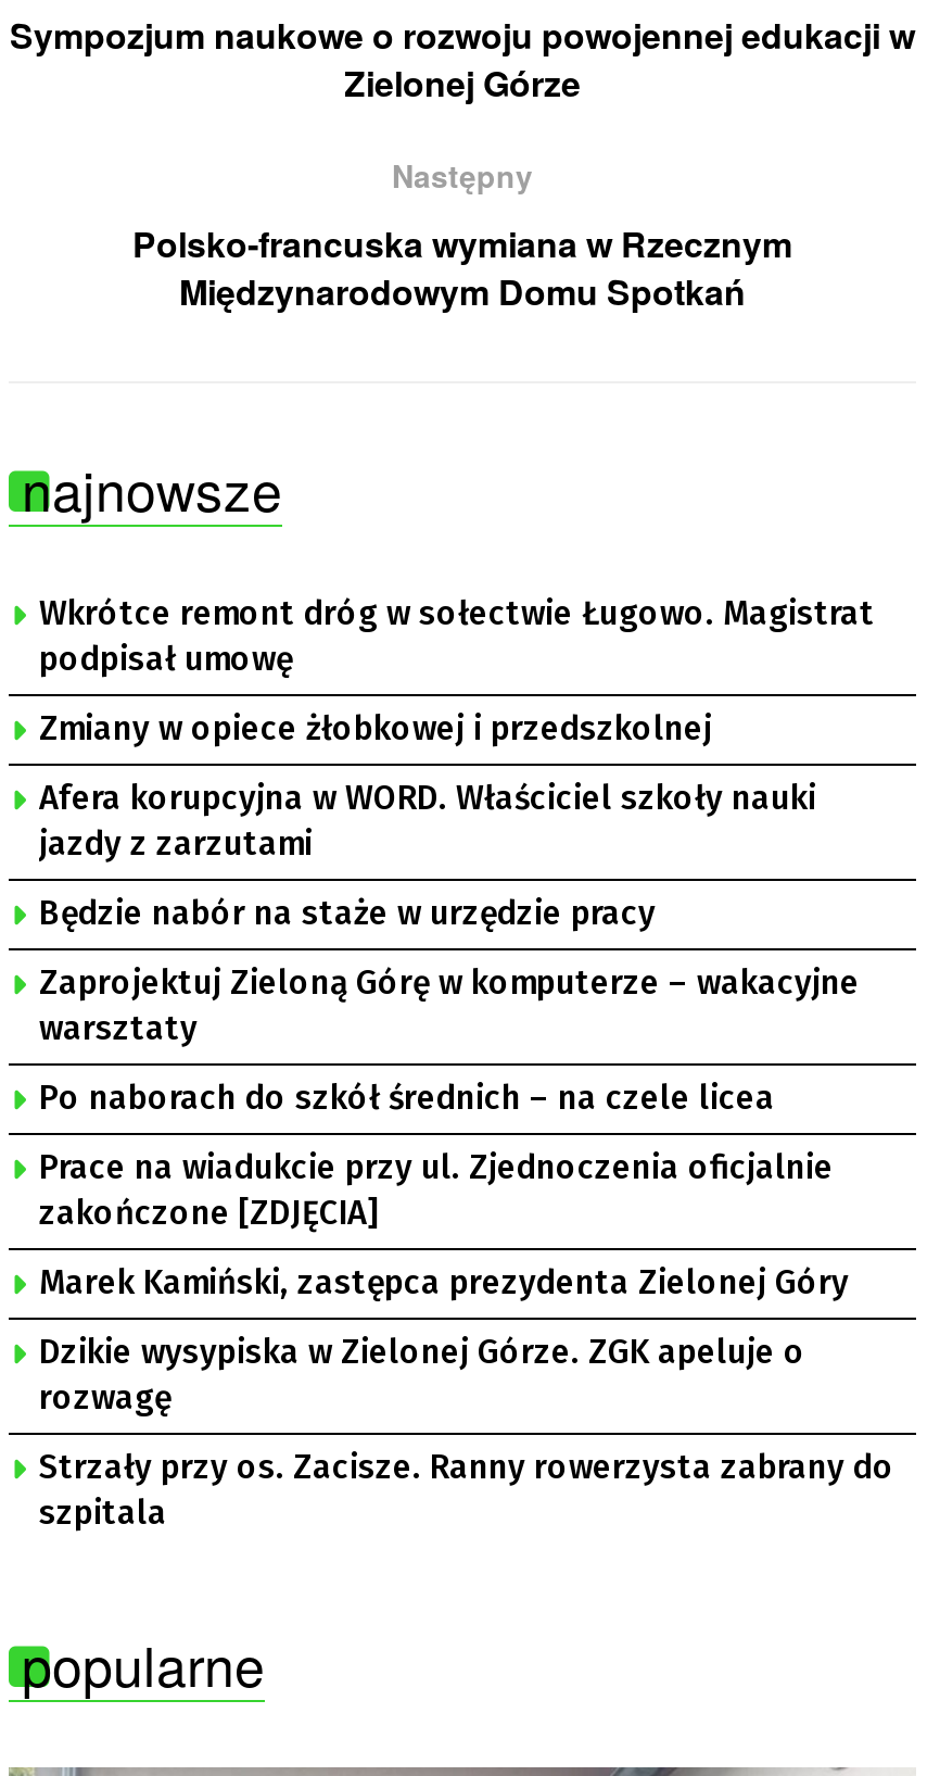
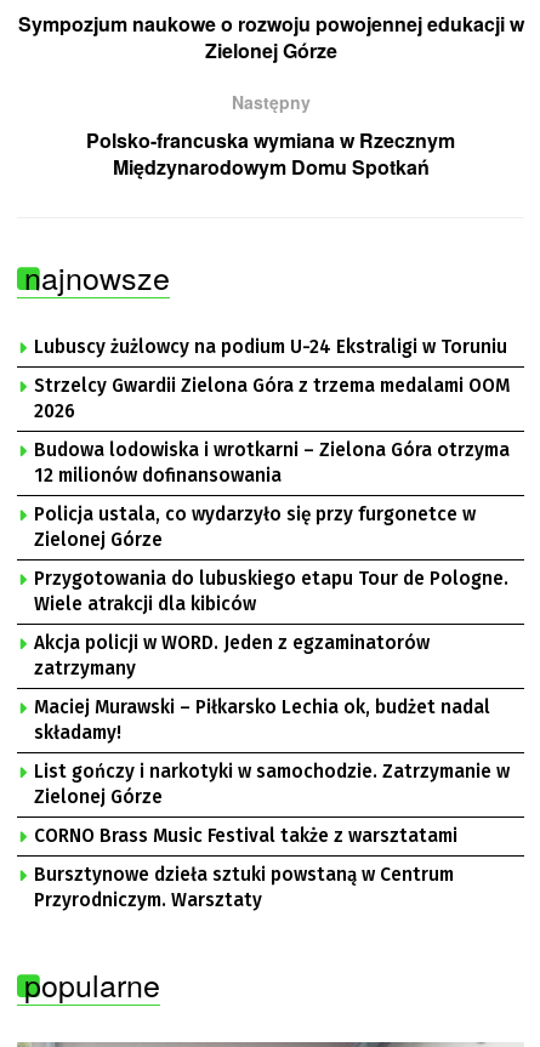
- Wkrótce remont dróg w sołectwie Ługowo. Magistrat
- podpisał umowę
+ Lubuscy żużlowcy na podium U-24 Ekstraligi w Toruniu

- Zmiany w opiece żłobkowej i przedszkolnej
+ Strzelcy Gwardii Zielona Góra z trzema medalami OOM
+ 2026

- Afera korupcyjna w WORD. Właściciel szkoły nauki
- jazdy z zarzutami
+ Budowa lodowiska i wrotkarni – Zielona Góra otrzyma
+ 12 milionów dofinansowania

- Będzie nabór na staże w urzędzie pracy
+ Policja ustala, co wydarzyło się przy furgonetce w
+ Zielonej Górze

- Zaprojektuj Zieloną Górę w komputerze – wakacyjne
- warsztaty
+ Przygotowania do lubuskiego etapu Tour de Pologne.
+ Wiele atrakcji dla kibiców

- Po naborach do szkół średnich – na czele licea
+ Akcja policji w WORD. Jeden z egzaminatorów
+ zatrzymany

- Prace na wiadukcie przy ul. Zjednoczenia oficjalnie
- zakończone [ZDJĘCIA]
+ Maciej Murawski – Piłkarsko Lechia ok, budżet nadal
+ składamy!

- Marek Kamiński, zastępca prezydenta Zielonej Góry
+ List gończy i narkotyki w samochodzie. Zatrzymanie w
+ Zielonej Górze

- Dzikie wysypiska w Zielonej Górze. ZGK apeluje o
- rozwagę
+ CORNO Brass Music Festival także z warsztatami

- Strzały przy os. Zacisze. Ranny rowerzysta zabrany do
- szpitala
+ Bursztynowe dzieła sztuki powstaną w Centrum
+ Przyrodniczym. Warsztaty
